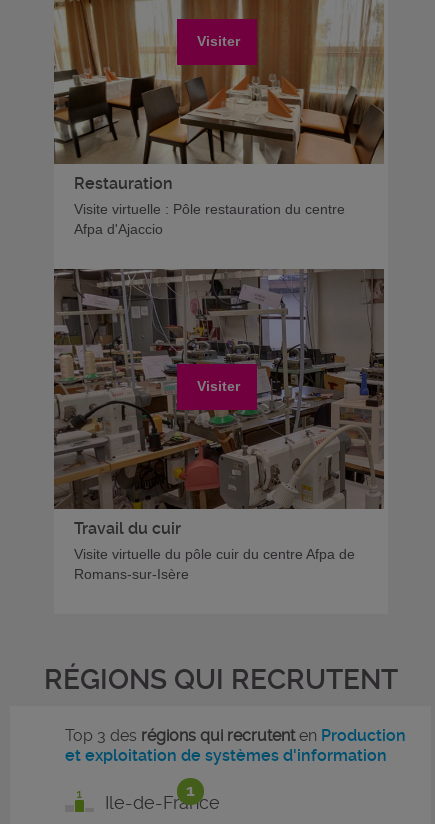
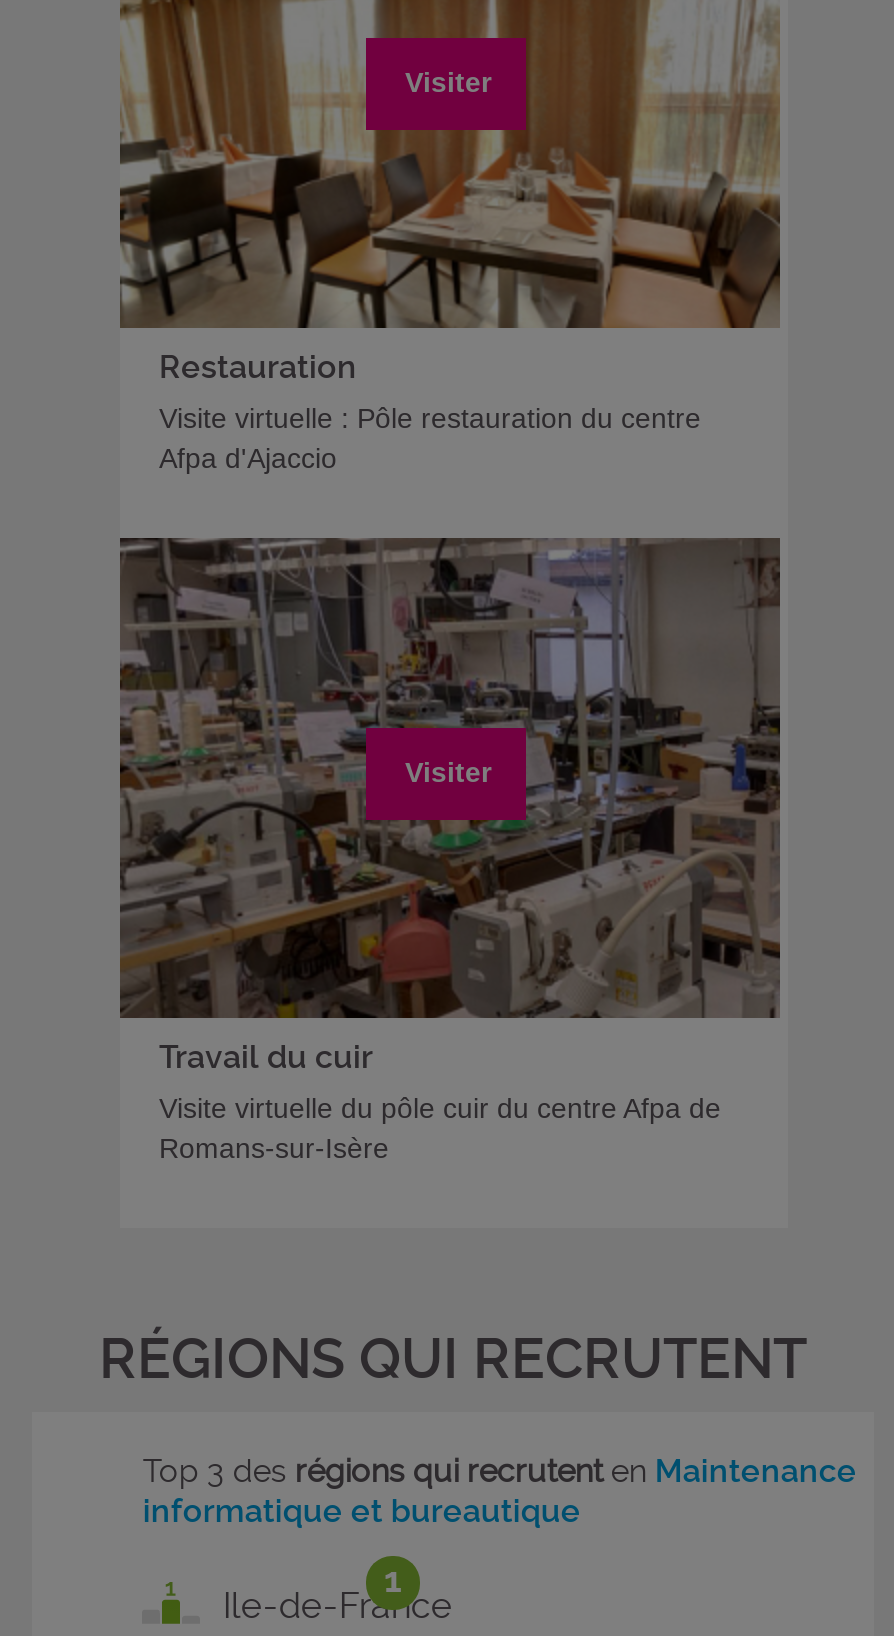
- Top 3 des régions qui recrutent en Production
- et exploitation de systèmes d'information
+ Top 3 des régions qui recrutent en Maintenance
+ informatique et bureautique
